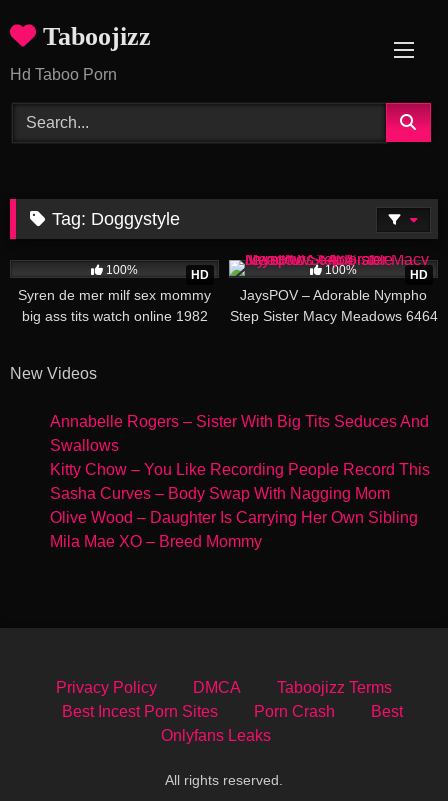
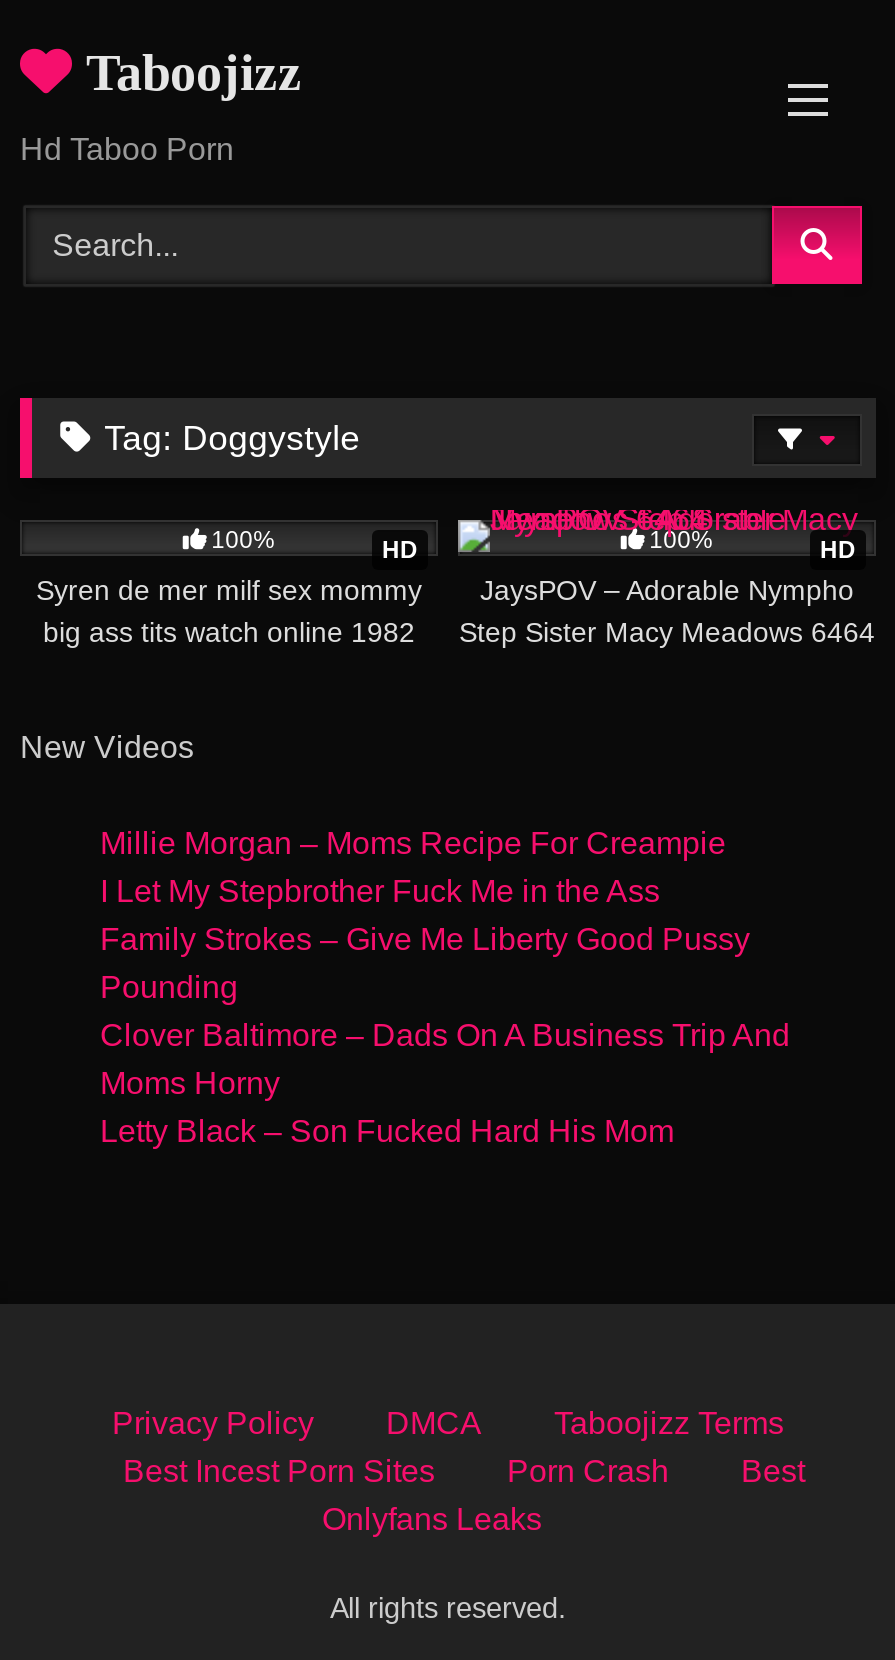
- Annabelle Rogers – Sister With Big Tits Seduces And
- Swallows
- Kitty Chow – You Like Recording People Record This
- Sasha Curves – Body Swap With Nagging Mom
- Olive Wood – Daughter Is Carrying Her Own Sibling
- Mila Mae XO – Breed Mommy
+ Millie Morgan – Moms Recipe For Creampie
+ I Let My Stepbrother Fuck Me in the Ass
+ Family Strokes – Give Me Liberty Good Pussy
+ Pounding
+ Clover Baltimore – Dads On A Business Trip And
+ Moms Horny
+ Letty Black – Son Fucked Hard His Mom
